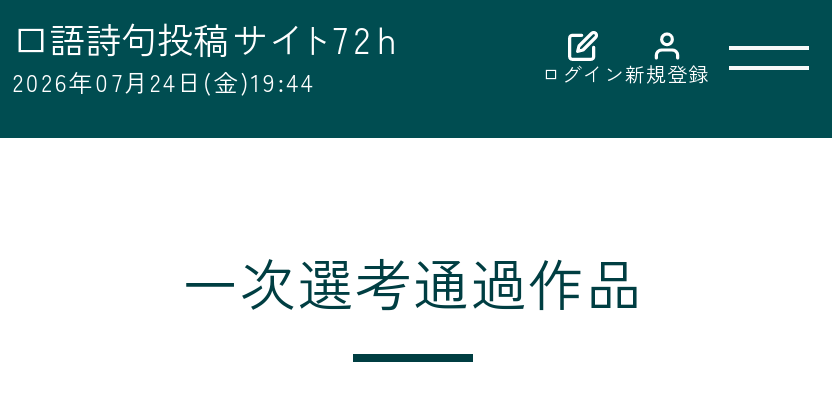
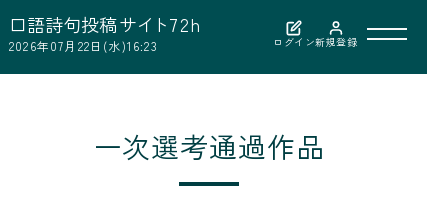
- 2026年07月24日(金)19:44
+ 2026年07月22日(水)16:23
